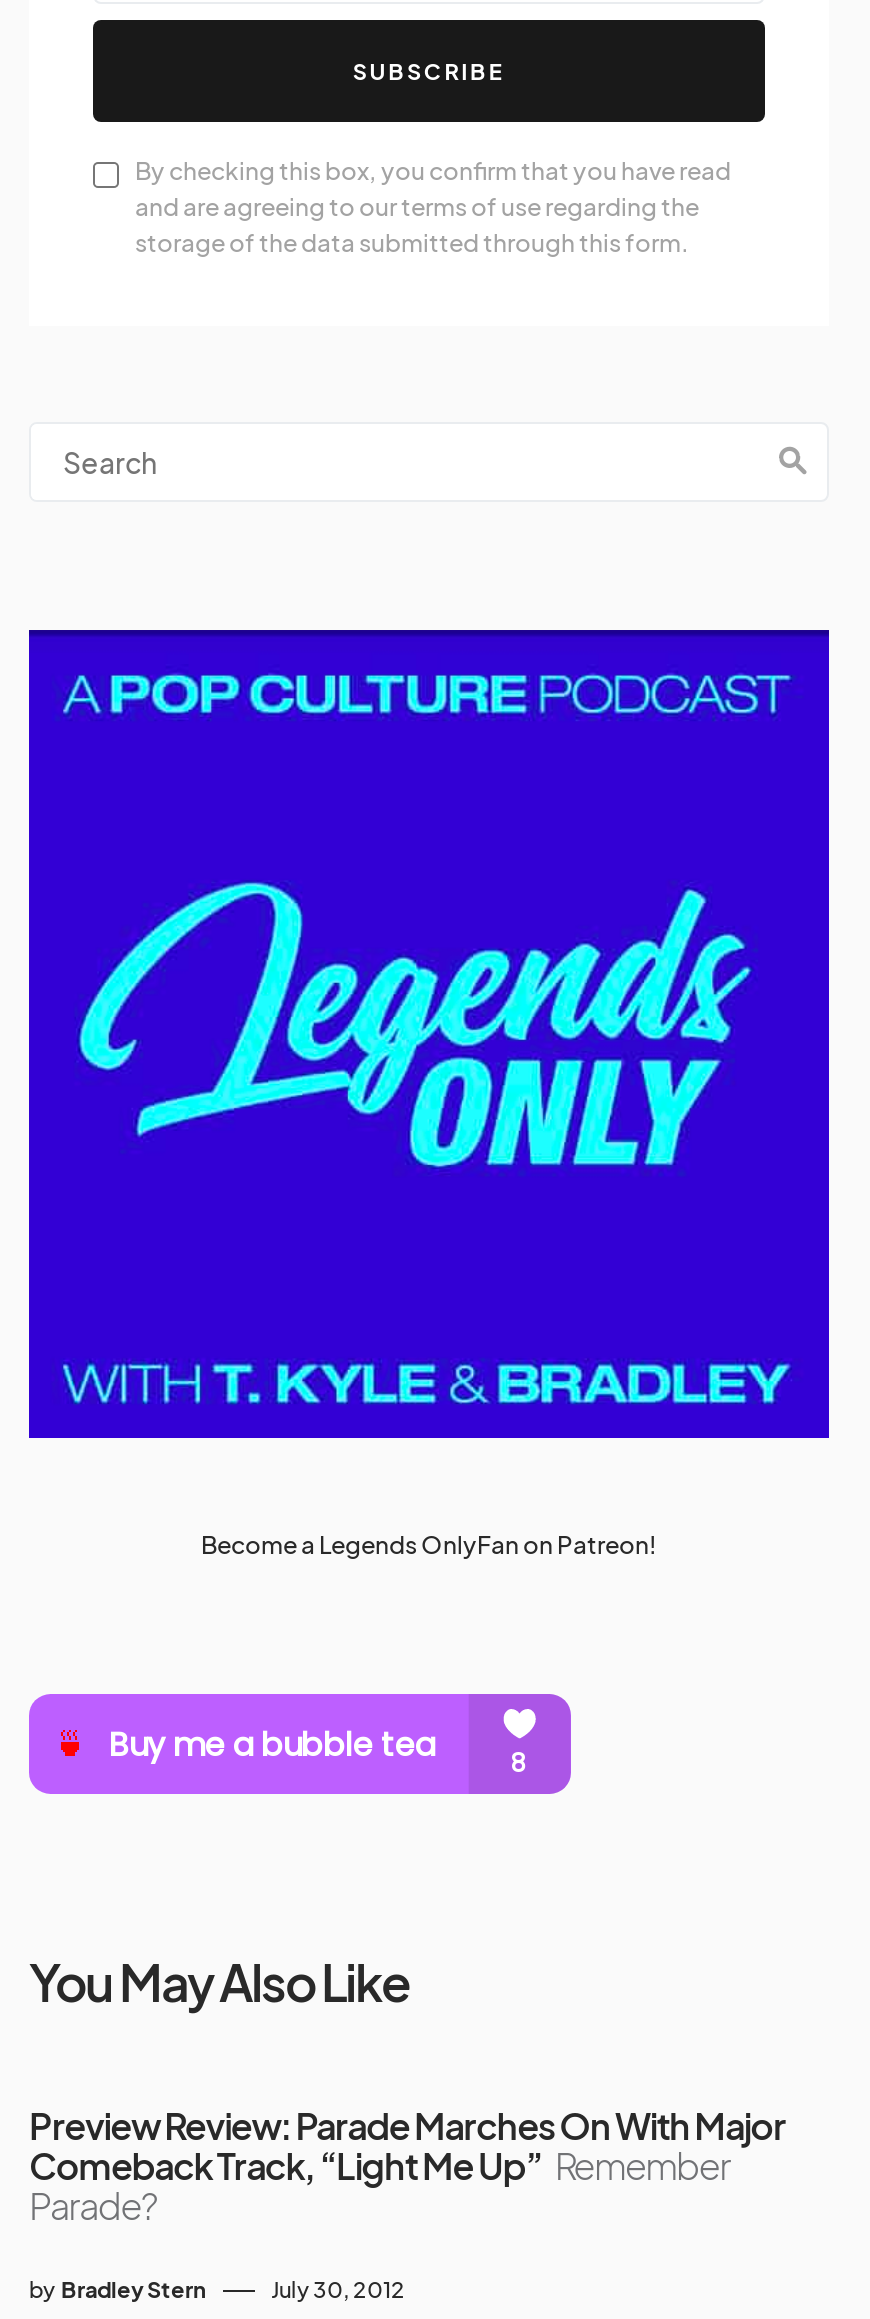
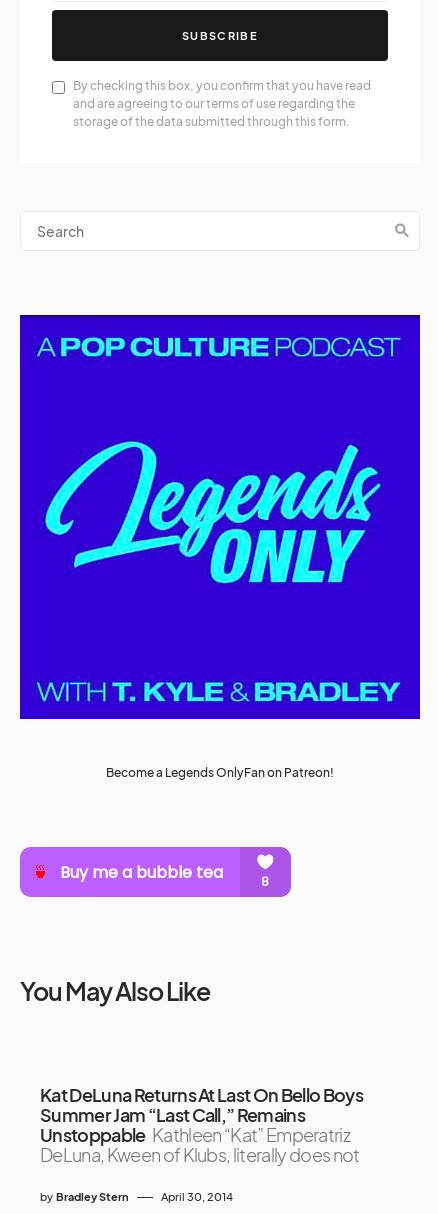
- Preview Review: Parade Marches On With Major
- Comeback Track, “Light Me Up” Remember
- Parade?
+ Kat DeLuna Returns At Last On Bello Boys
+ Summer Jam “Last Call,” Remains
+ Unstoppable Kathleen “Kat” Emperatriz
+ DeLuna, Kween of Klubs, literally does not

- July 30, 2012
+ April 30, 2014
